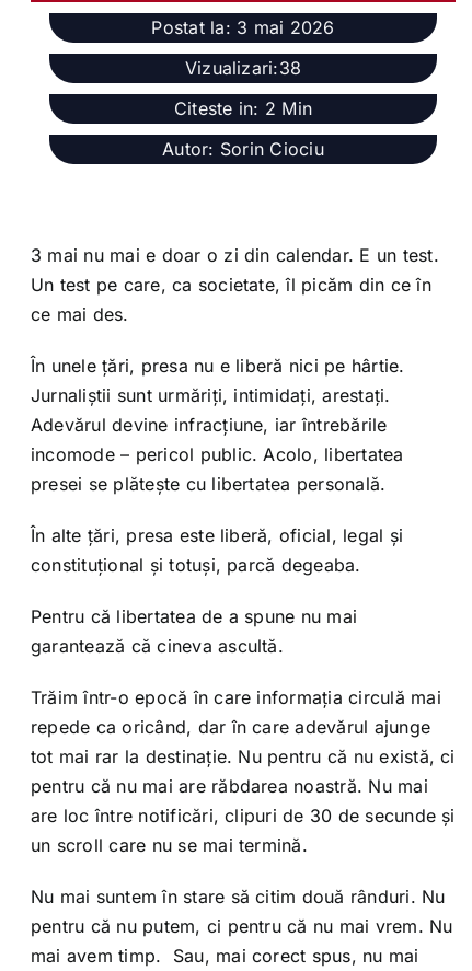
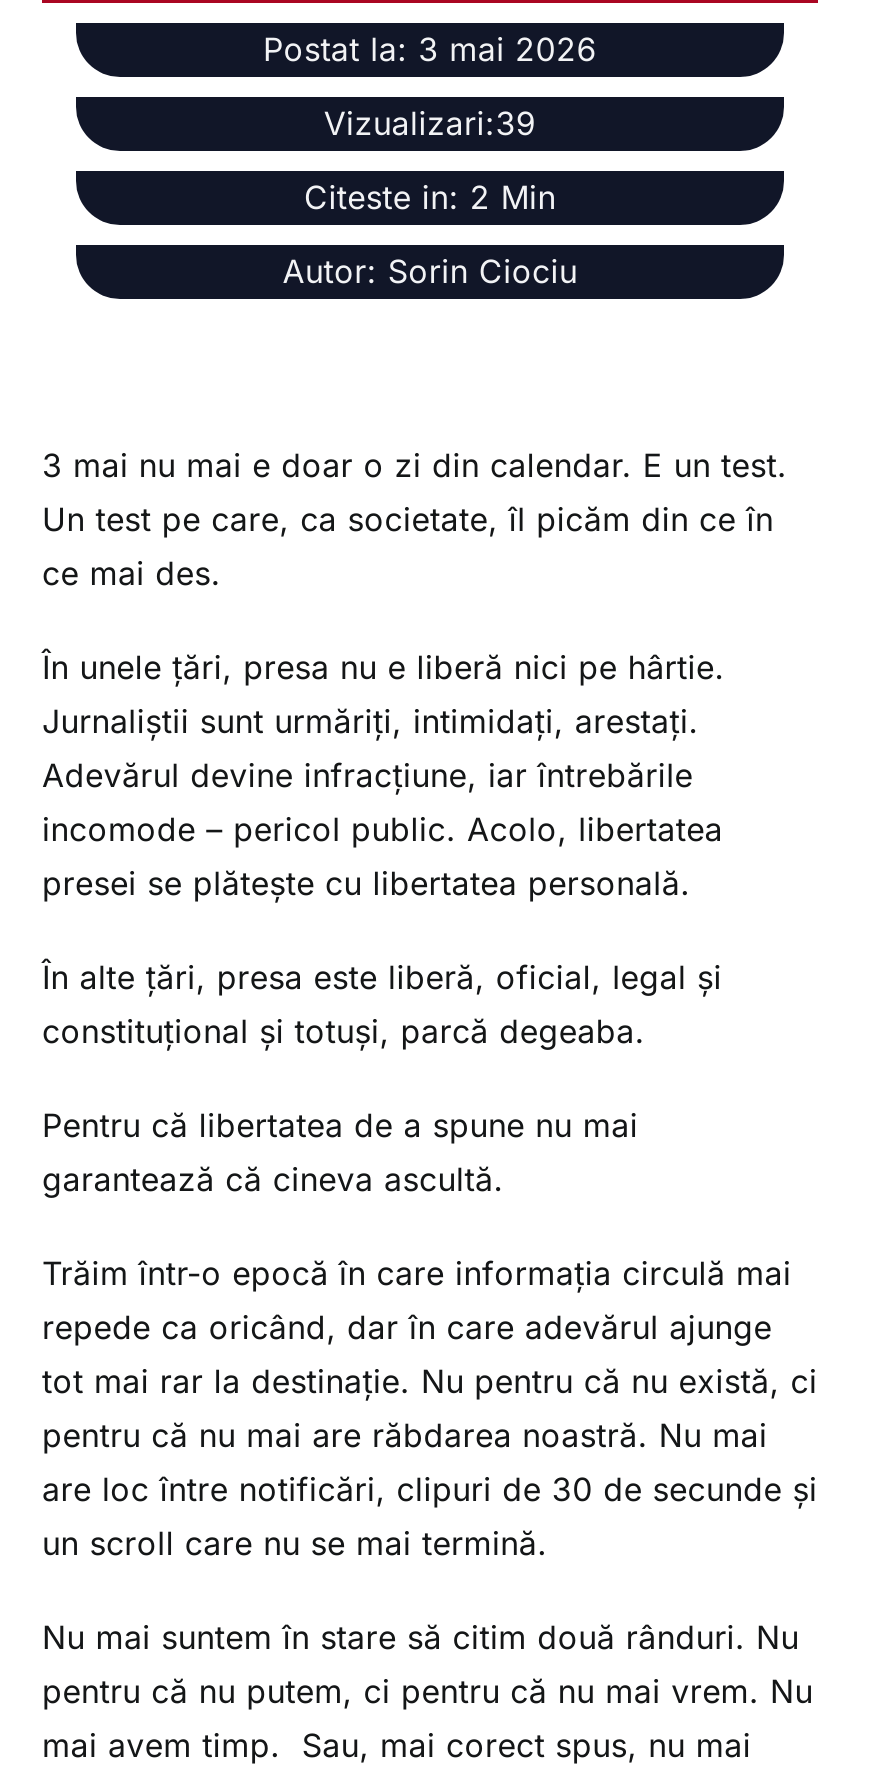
- Vizualizari:38
+ Vizualizari:39
